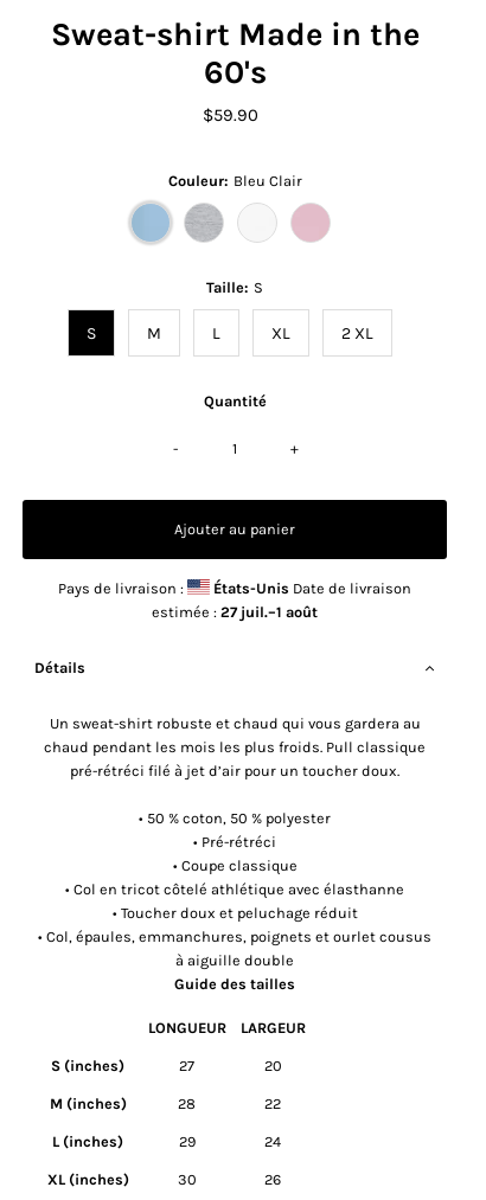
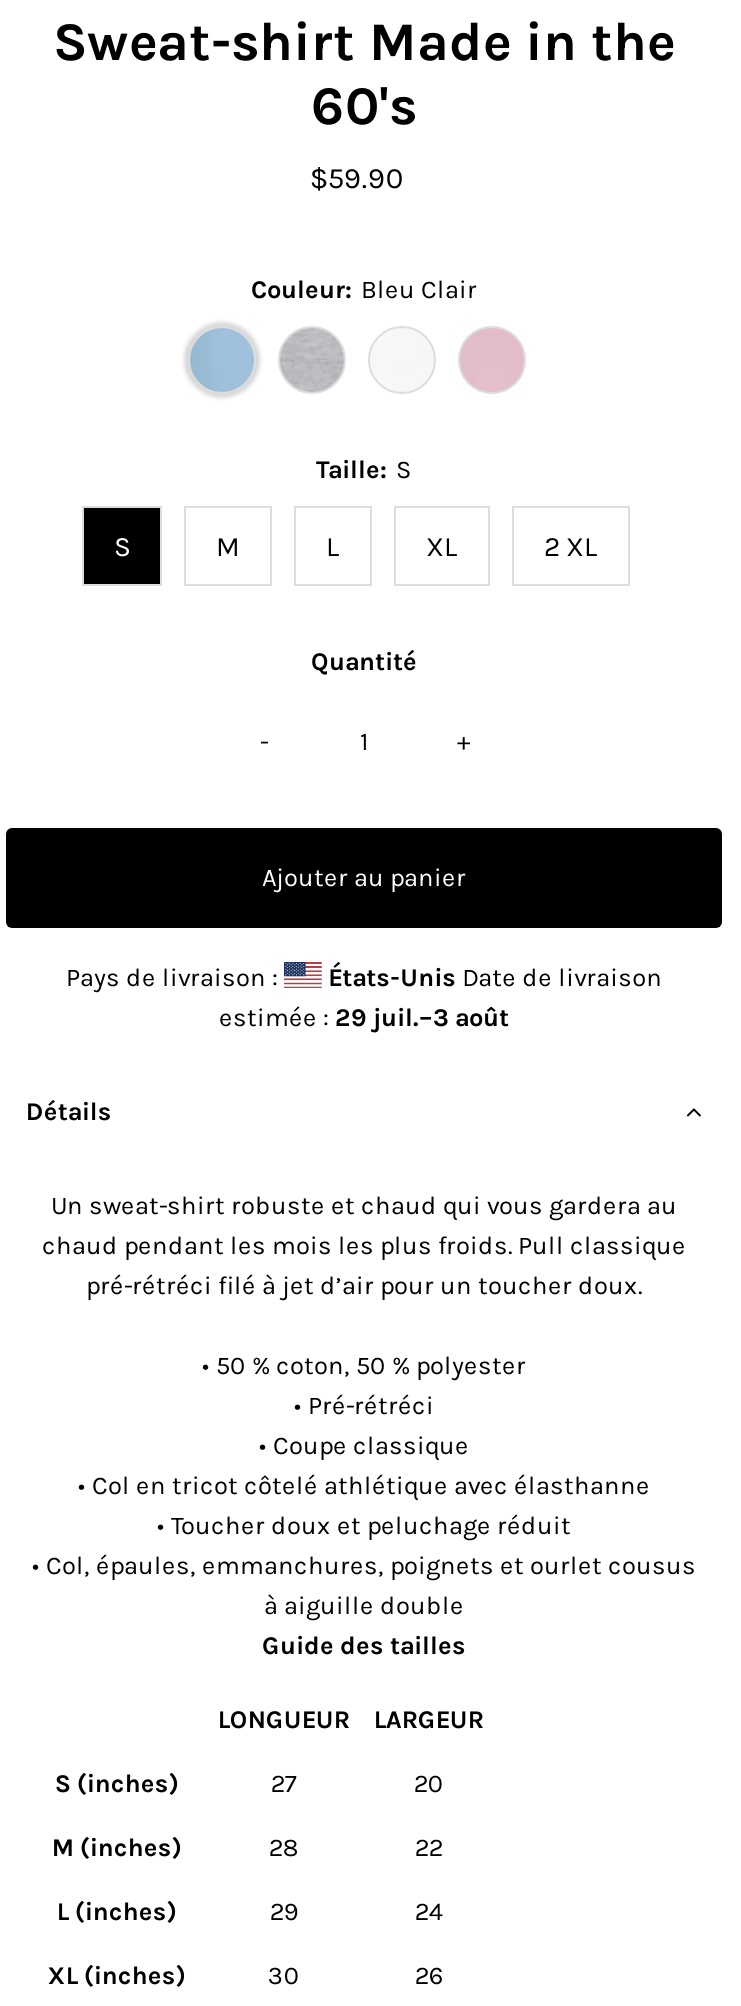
- estimée : 27 juil.–1 août
+ estimée : 29 juil.–3 août
